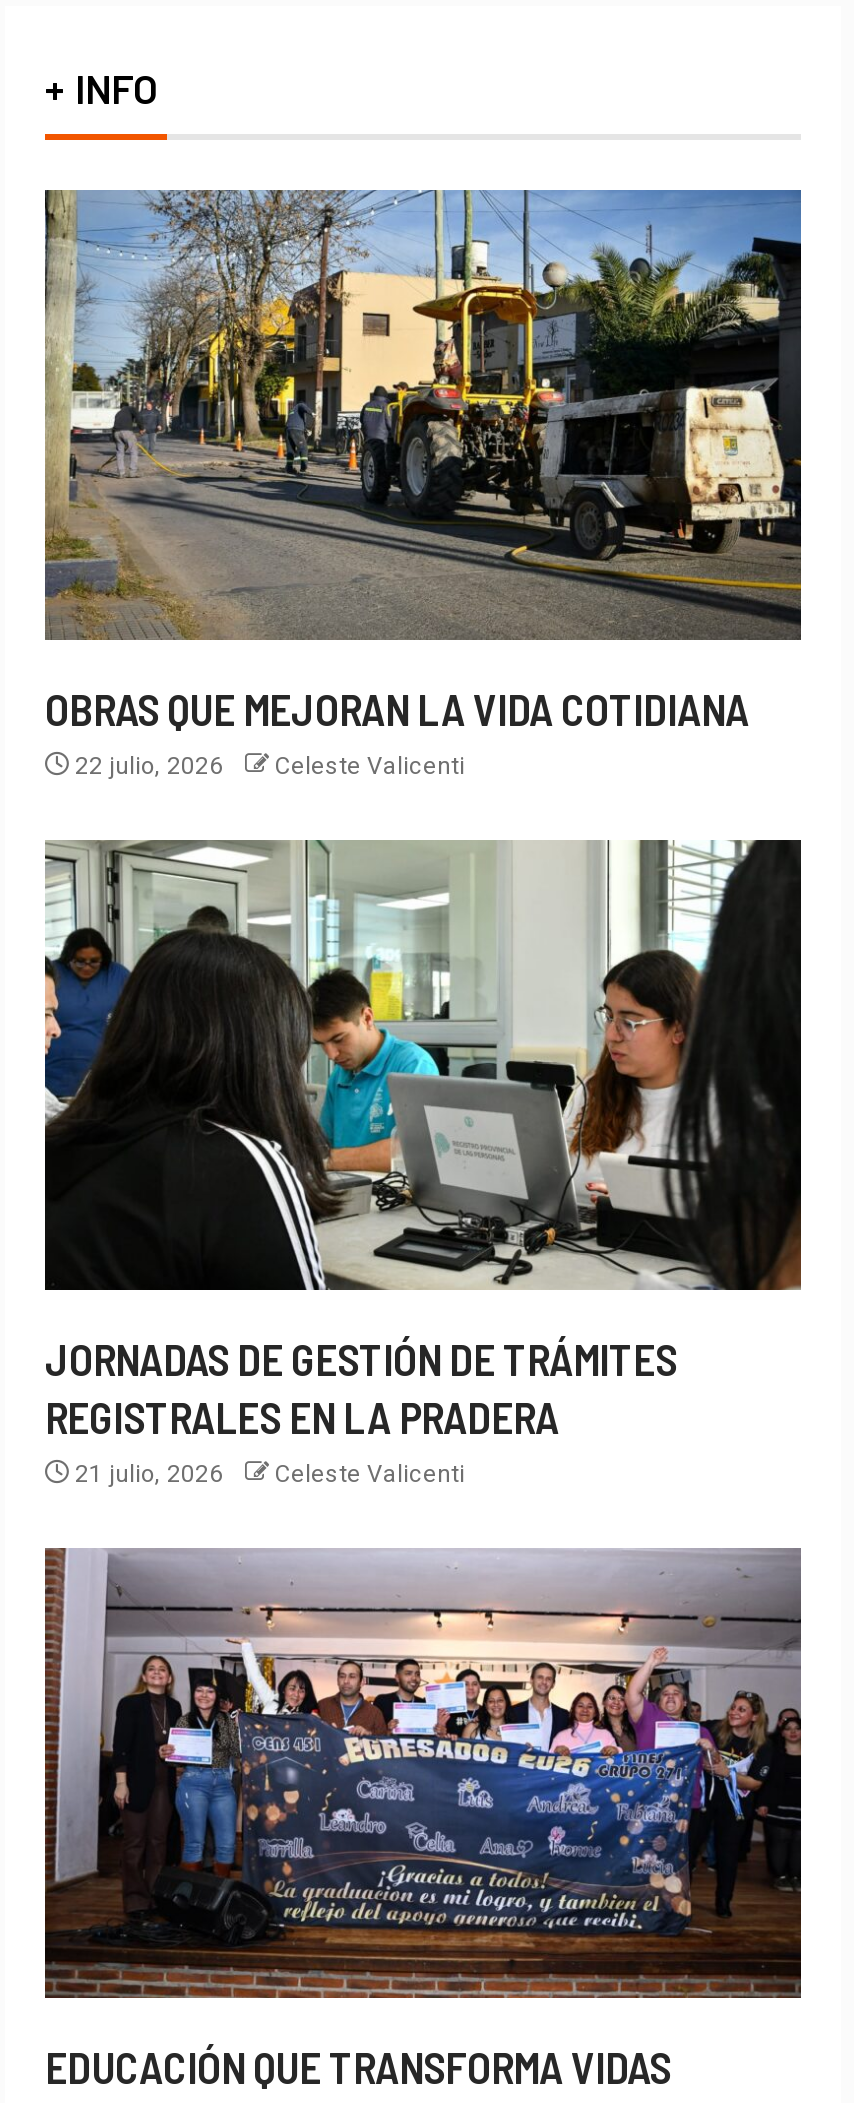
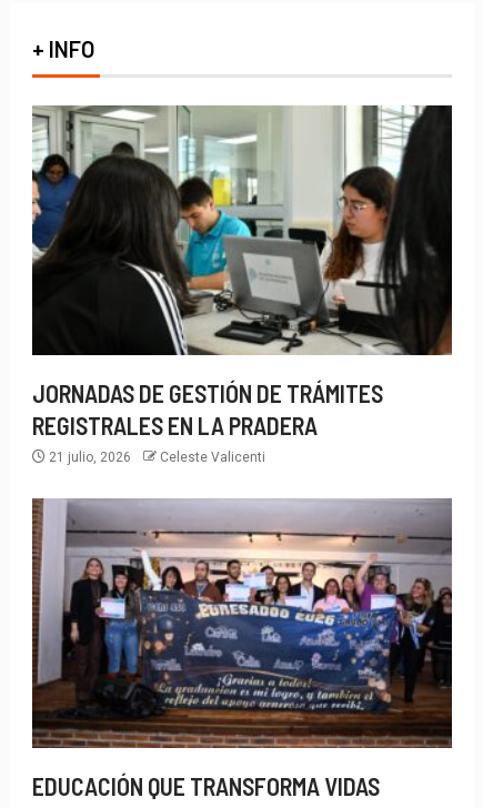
- [image]
- OBRAS QUE MEJORAN LA VIDA COTIDIANA
- 22 julio, 2026
- Celeste Valicenti
